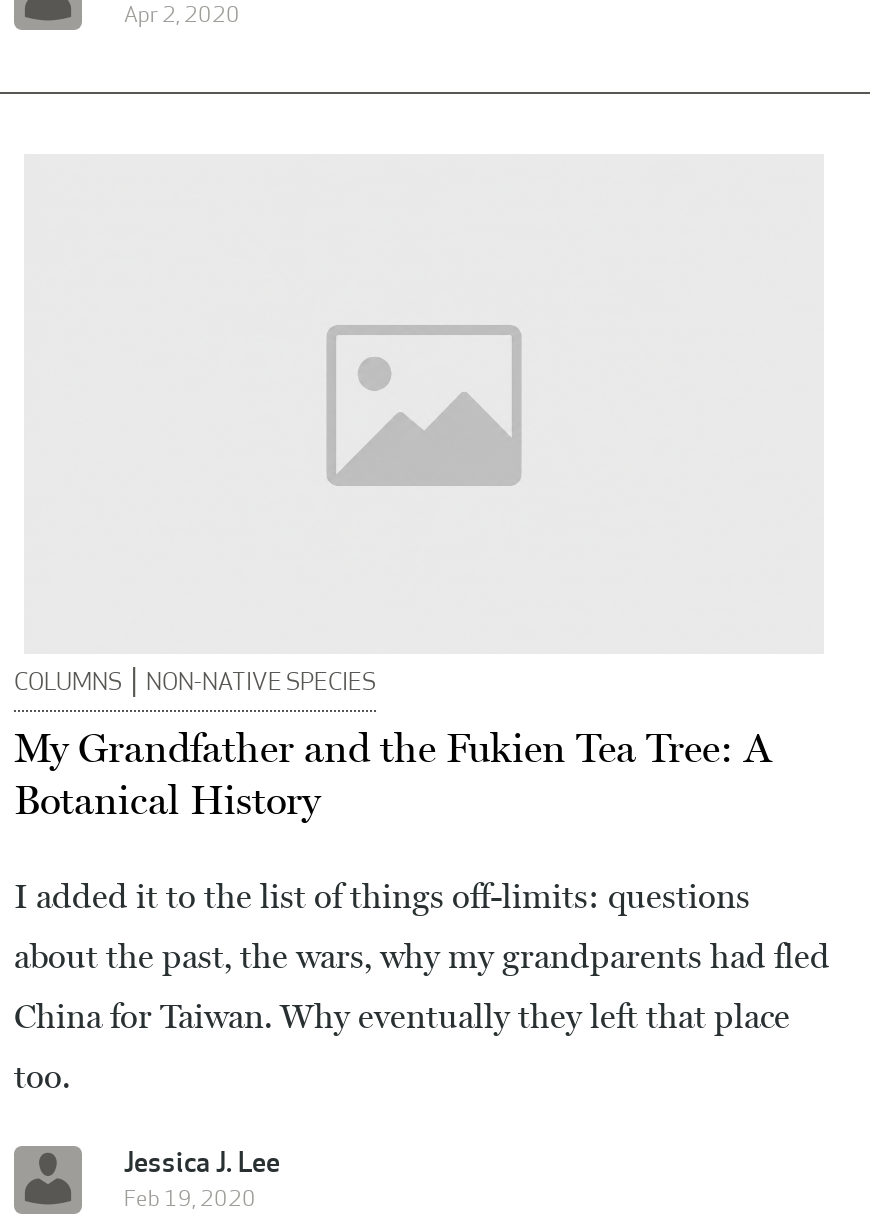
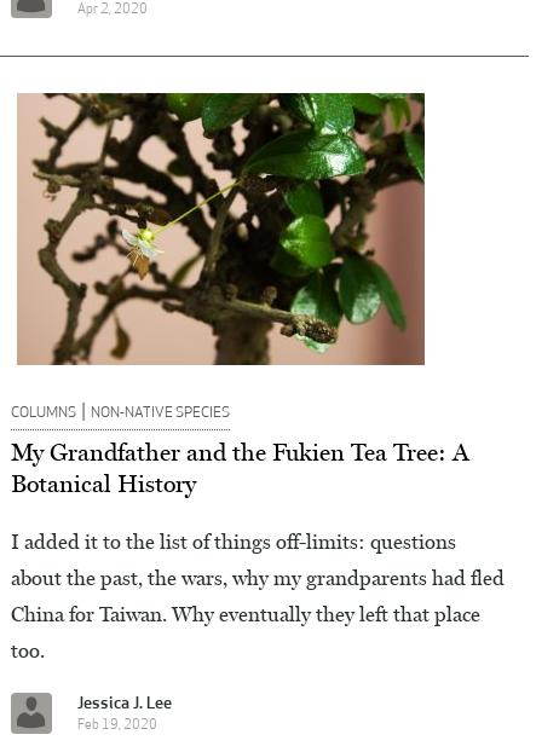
+ [image]
